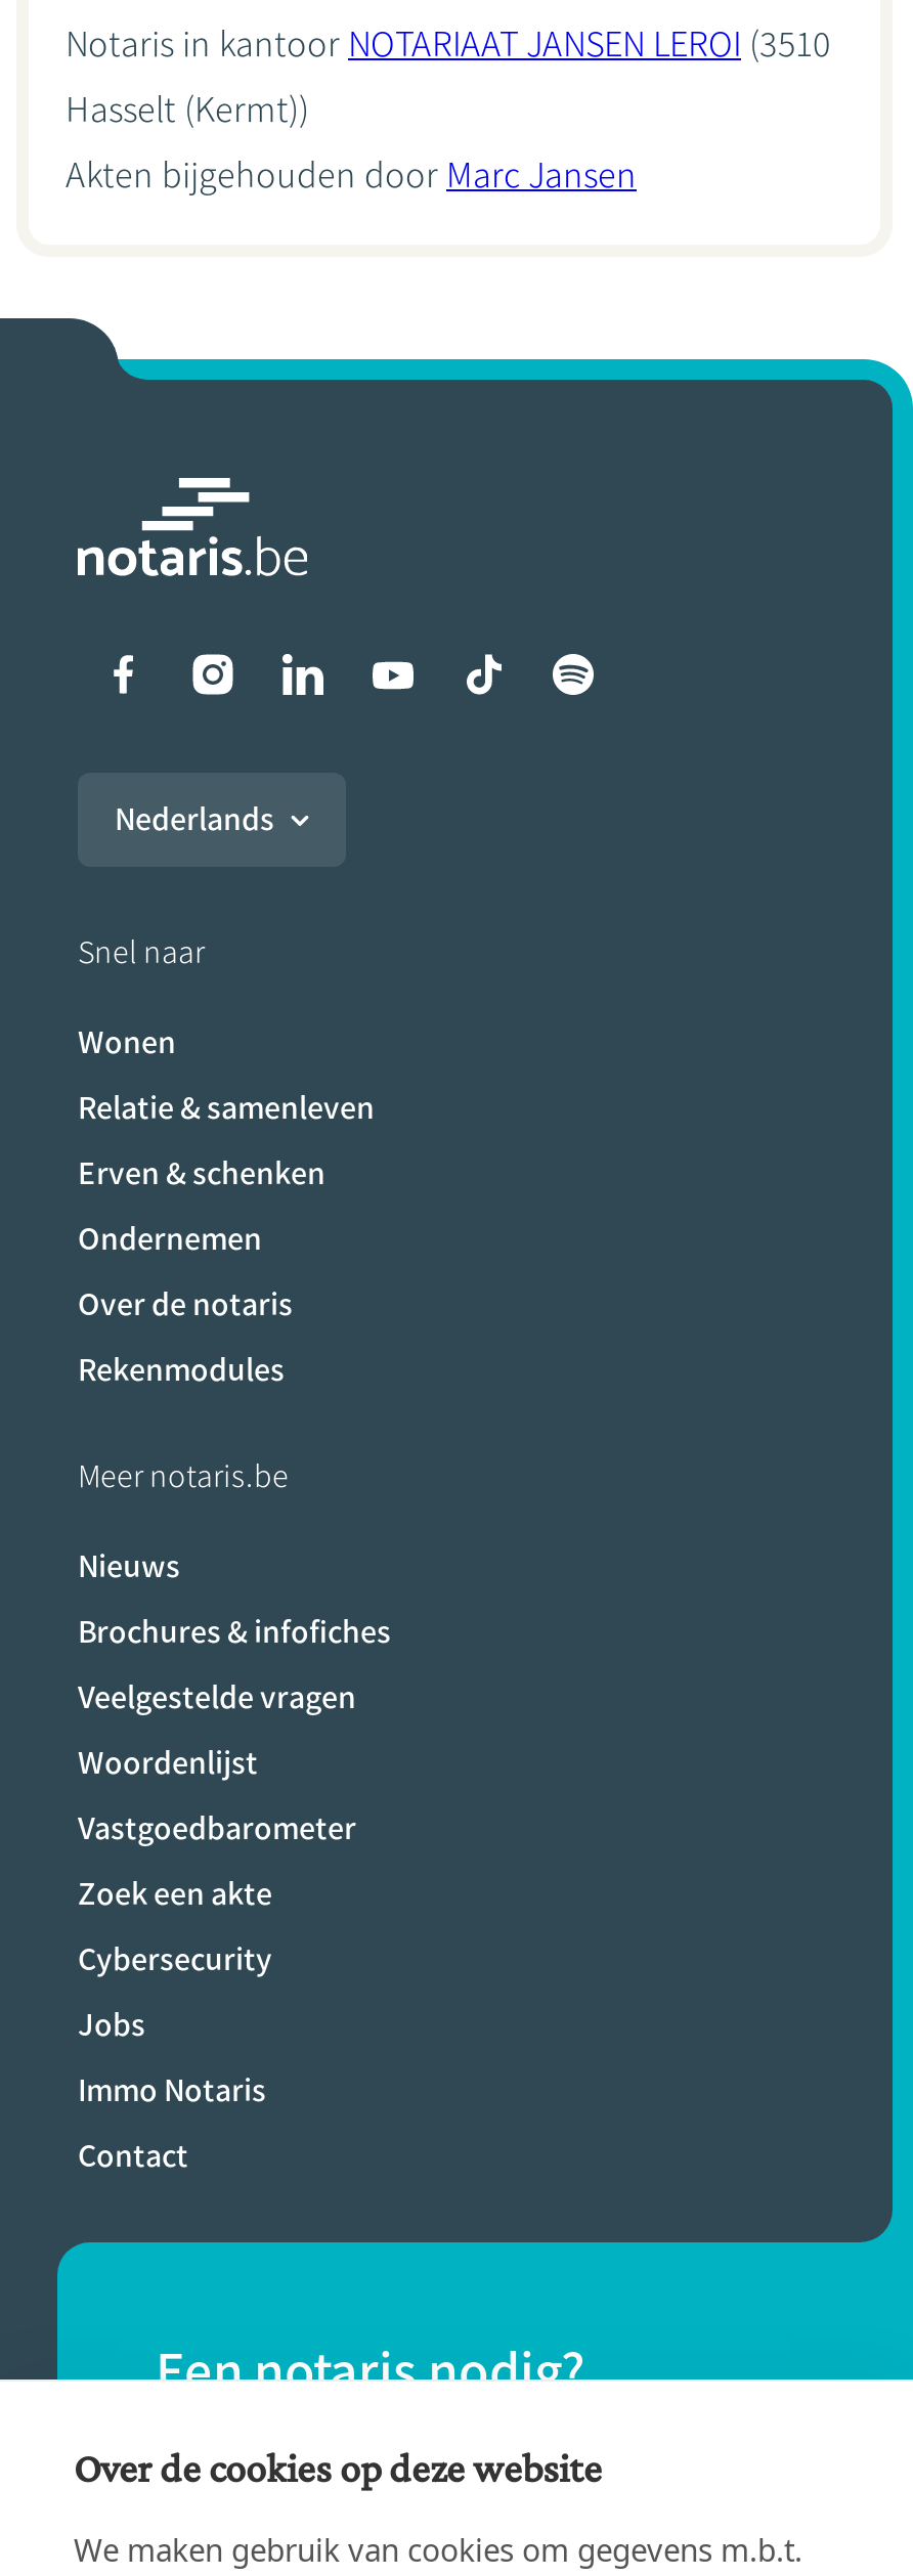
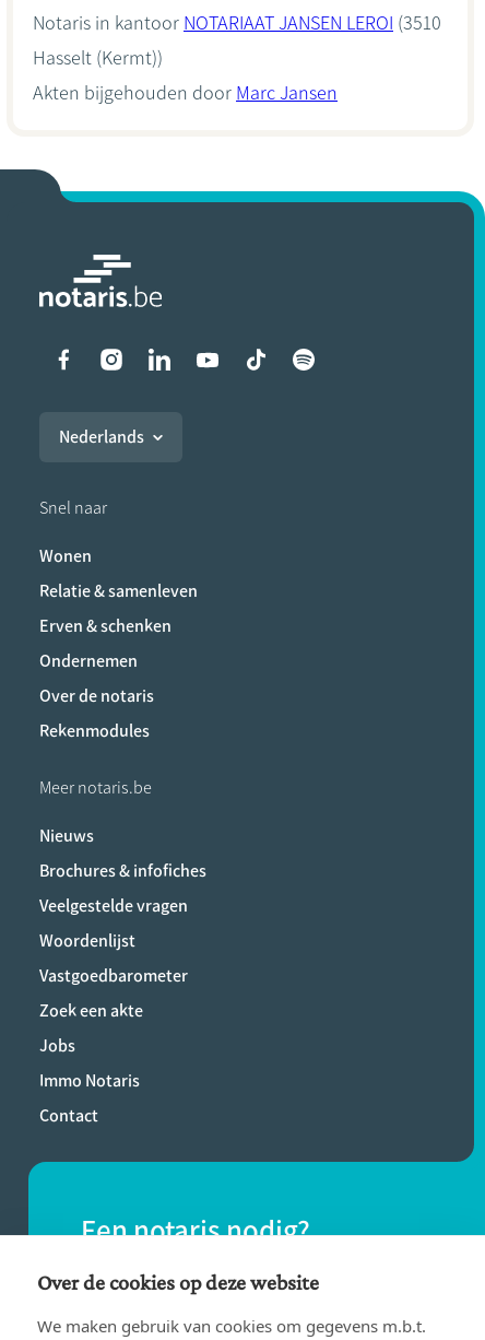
- Cybersecurity
